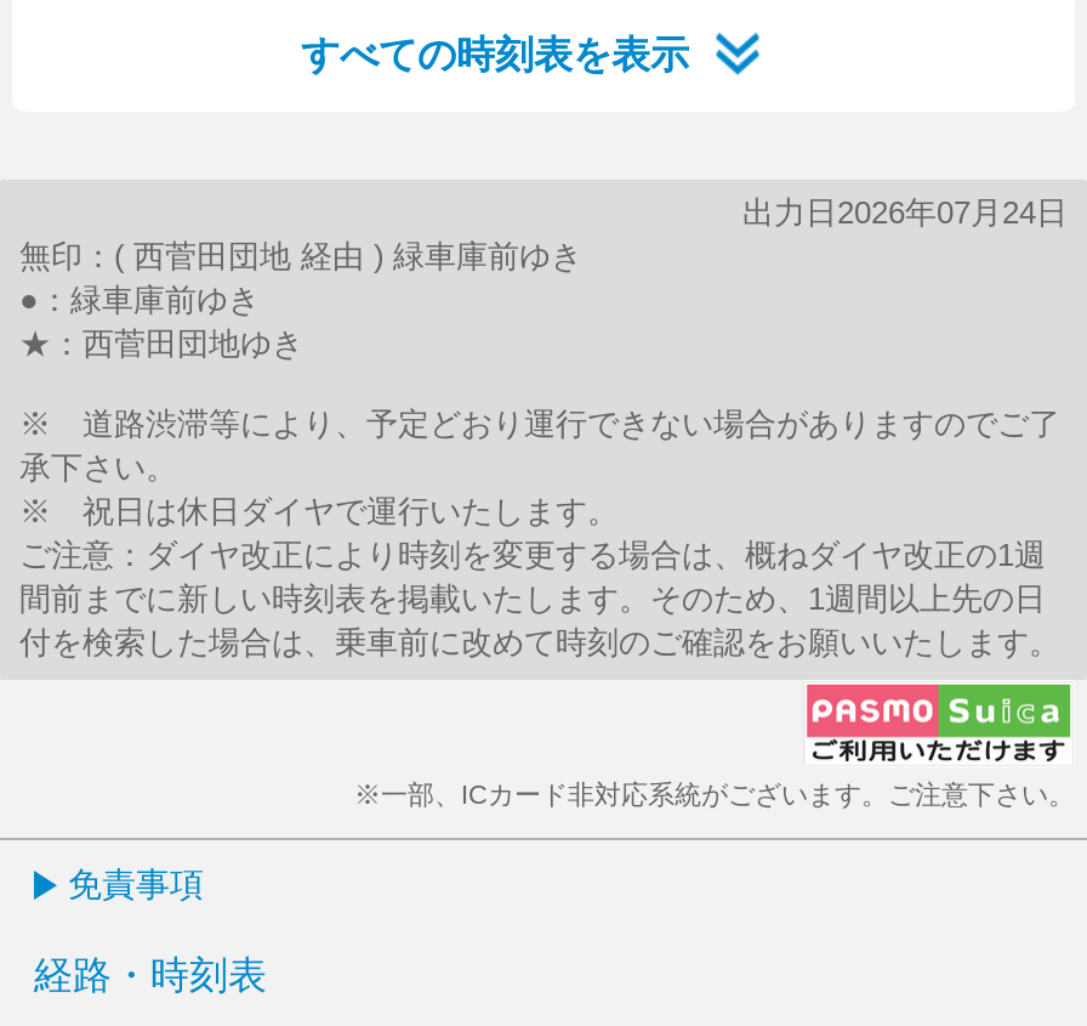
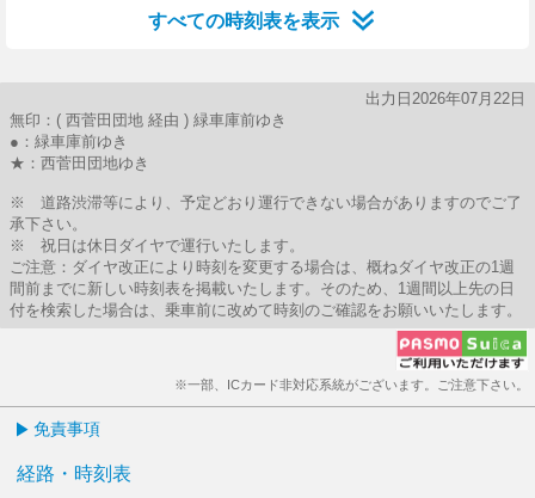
- 出力日2026年07月24日
+ 出力日2026年07月22日
